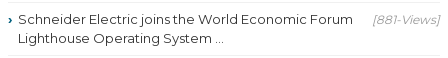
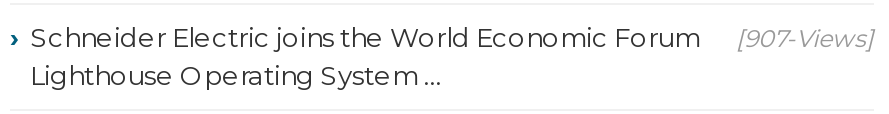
- Schneider Electric joins the World Economic Forum [881-Views]
+ Schneider Electric joins the World Economic Forum [907-Views]
